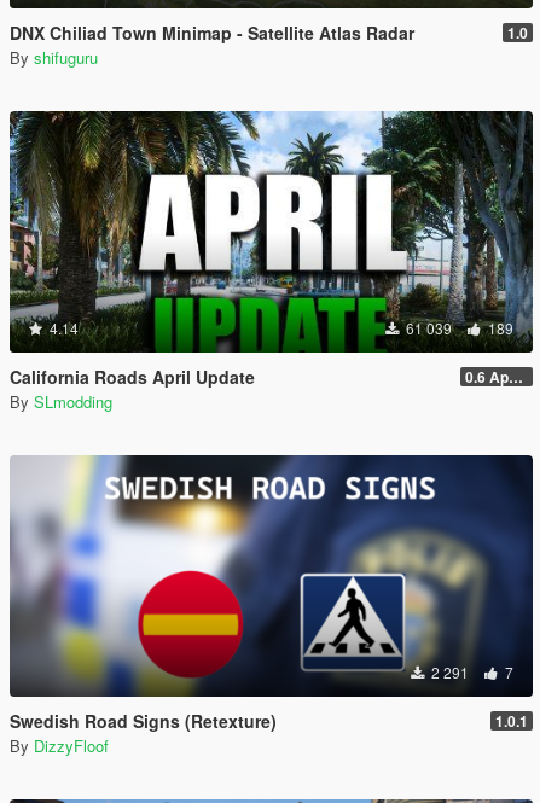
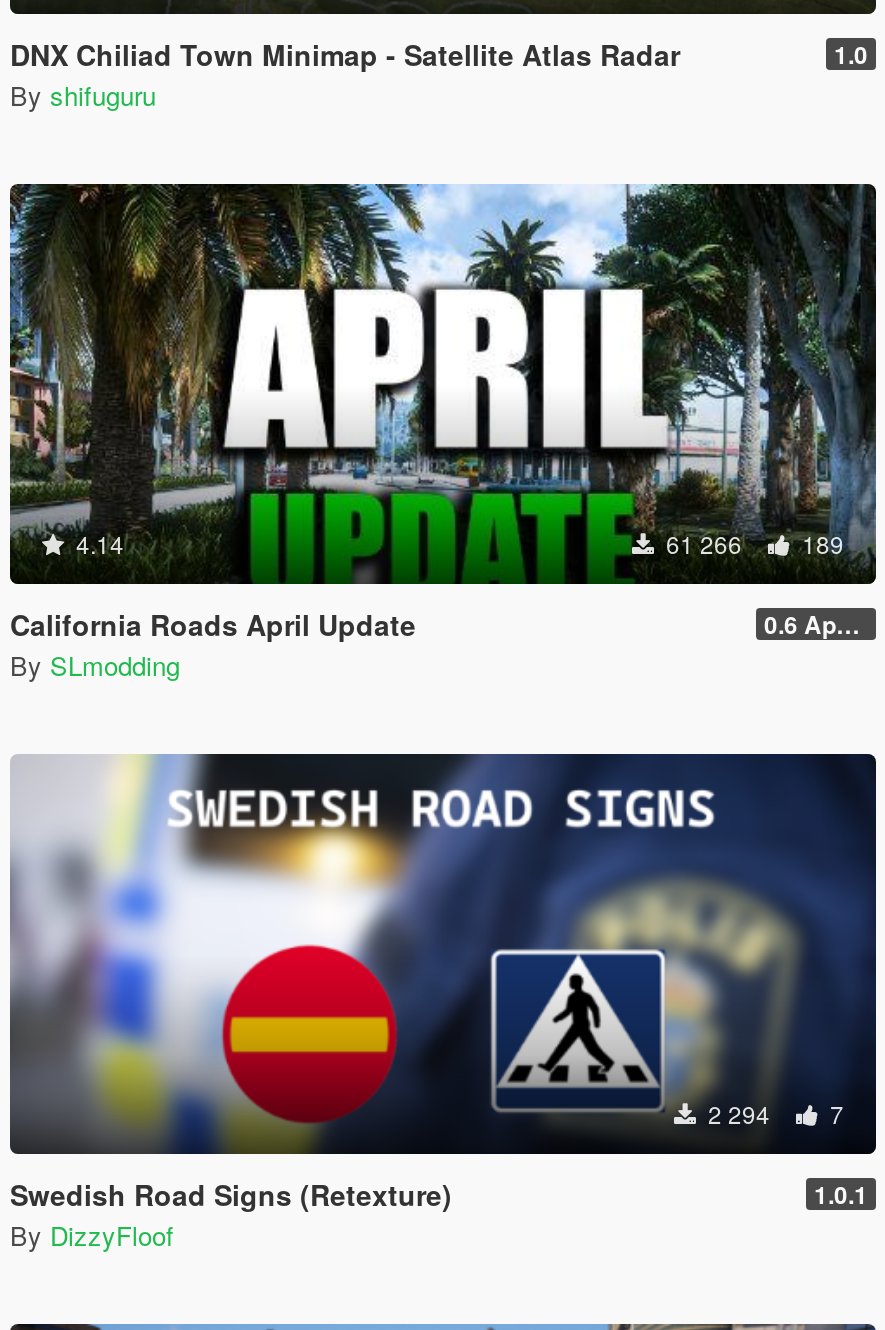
- 61 039 189
+ 61 266 189

- 2 291 7
+ 2 294 7
